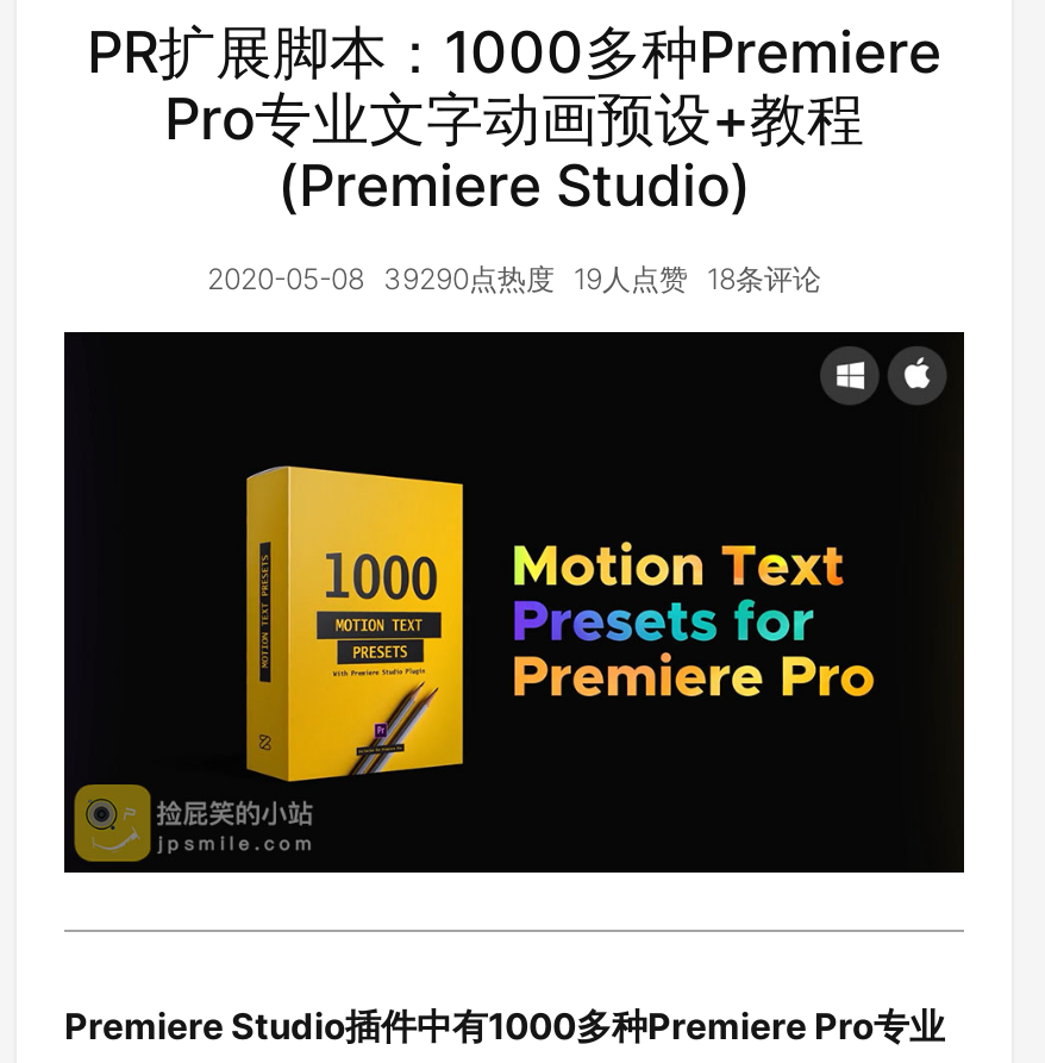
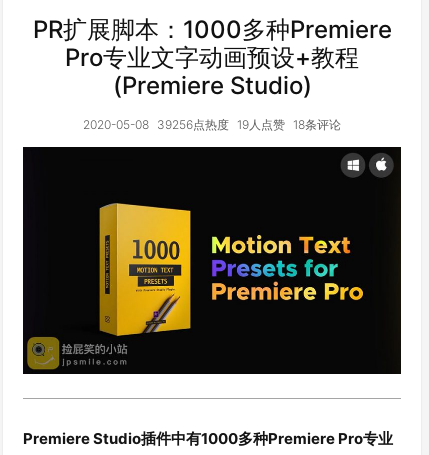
- 2020-05-08 39290点热度 19人点赞 18条评论
+ 2020-05-08 39256点热度 19人点赞 18条评论
